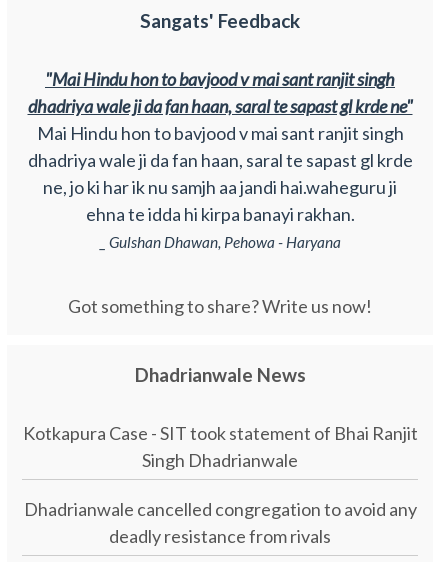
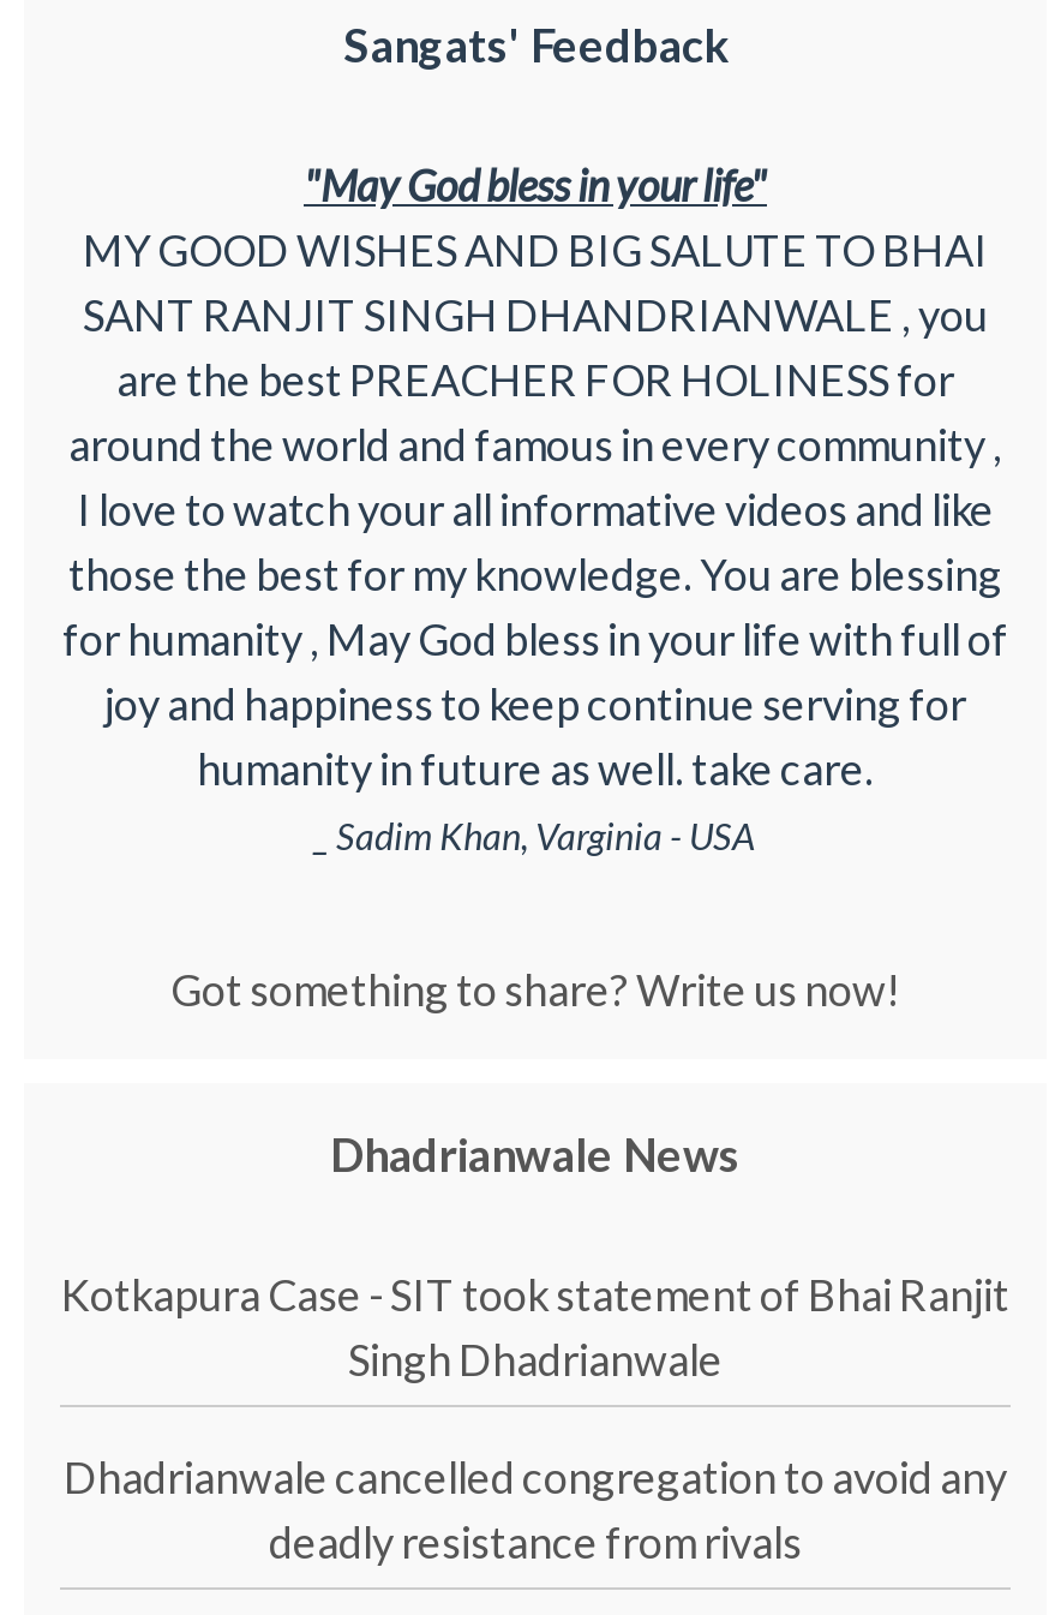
- "Mai Hindu hon to bavjood v mai sant ranjit singh
- dhadriya wale ji da fan haan, saral te sapast gl krde ne"
- Mai Hindu hon to bavjood v mai sant ranjit singh
- dhadriya wale ji da fan haan, saral te sapast gl krde
- ne, jo ki har ik nu samjh aa jandi hai.waheguru ji
- ehna te idda hi kirpa banayi rakhan.
- _ Gulshan Dhawan, Pehowa - Haryana
+ "May God bless in your life"
+ MY GOOD WISHES AND BIG SALUTE TO BHAI
+ SANT RANJIT SINGH DHANDRIANWALE , you
+ are the best PREACHER FOR HOLINESS for
+ around the world and famous in every community ,
+ I love to watch your all informative videos and like
+ those the best for my knowledge. You are blessing
+ for humanity , May God bless in your life with full of
+ joy and happiness to keep continue serving for
+ humanity in future as well. take care.
+ _ Sadim Khan, Varginia - USA
